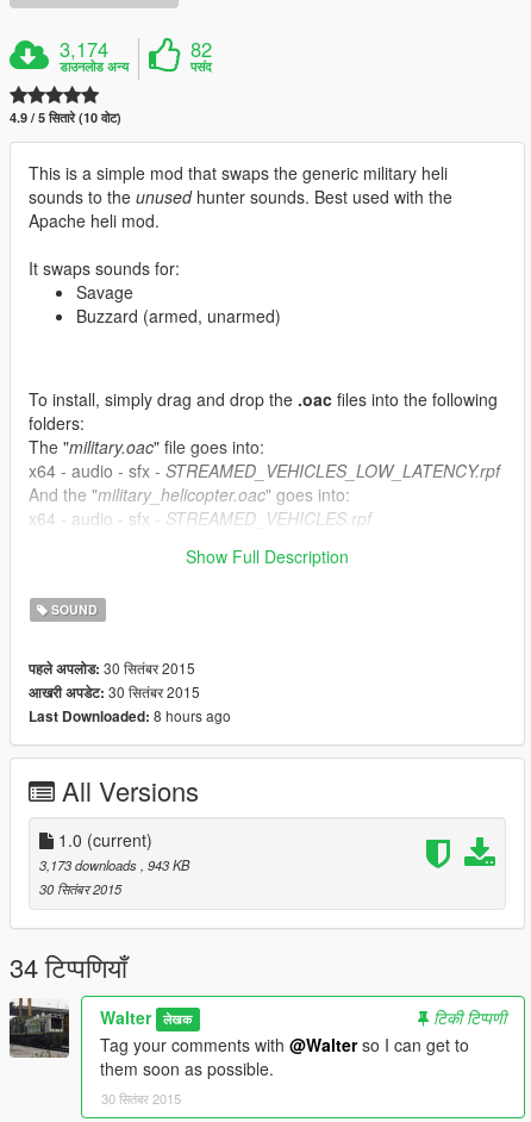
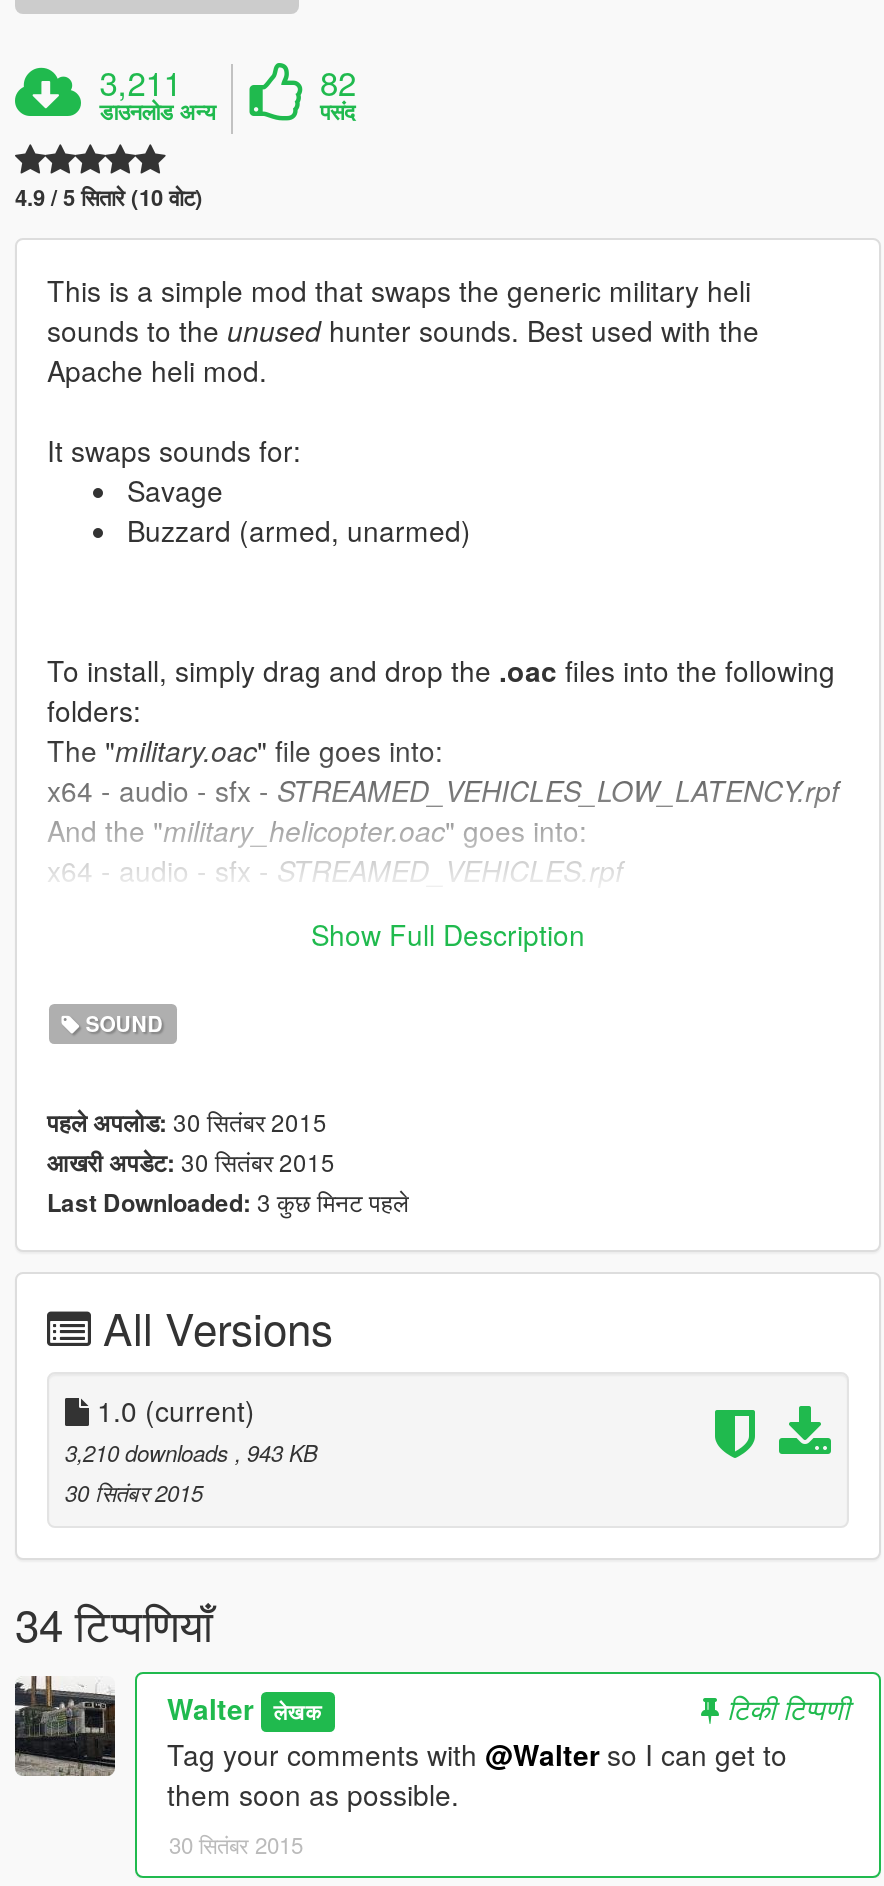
- 3,174
+ 3,211

- Last Downloaded: 8 hours ago
+ Last Downloaded: 3 कुछ मिनट पहले

- 3,173 downloads, 943 KB
+ 3,210 downloads, 943 KB
